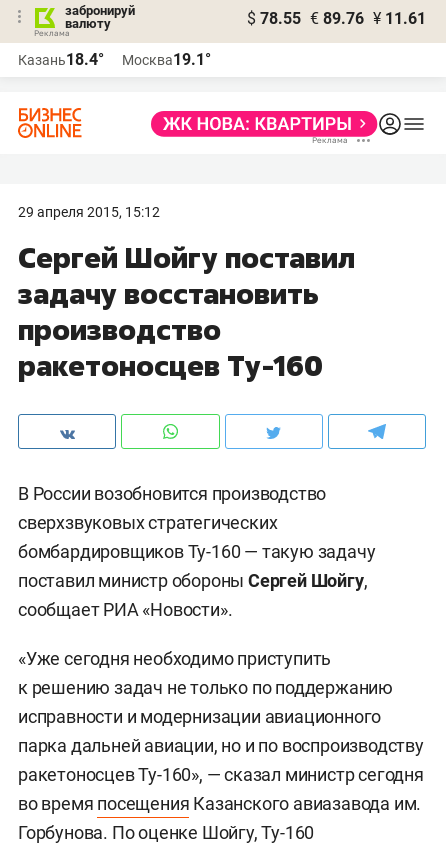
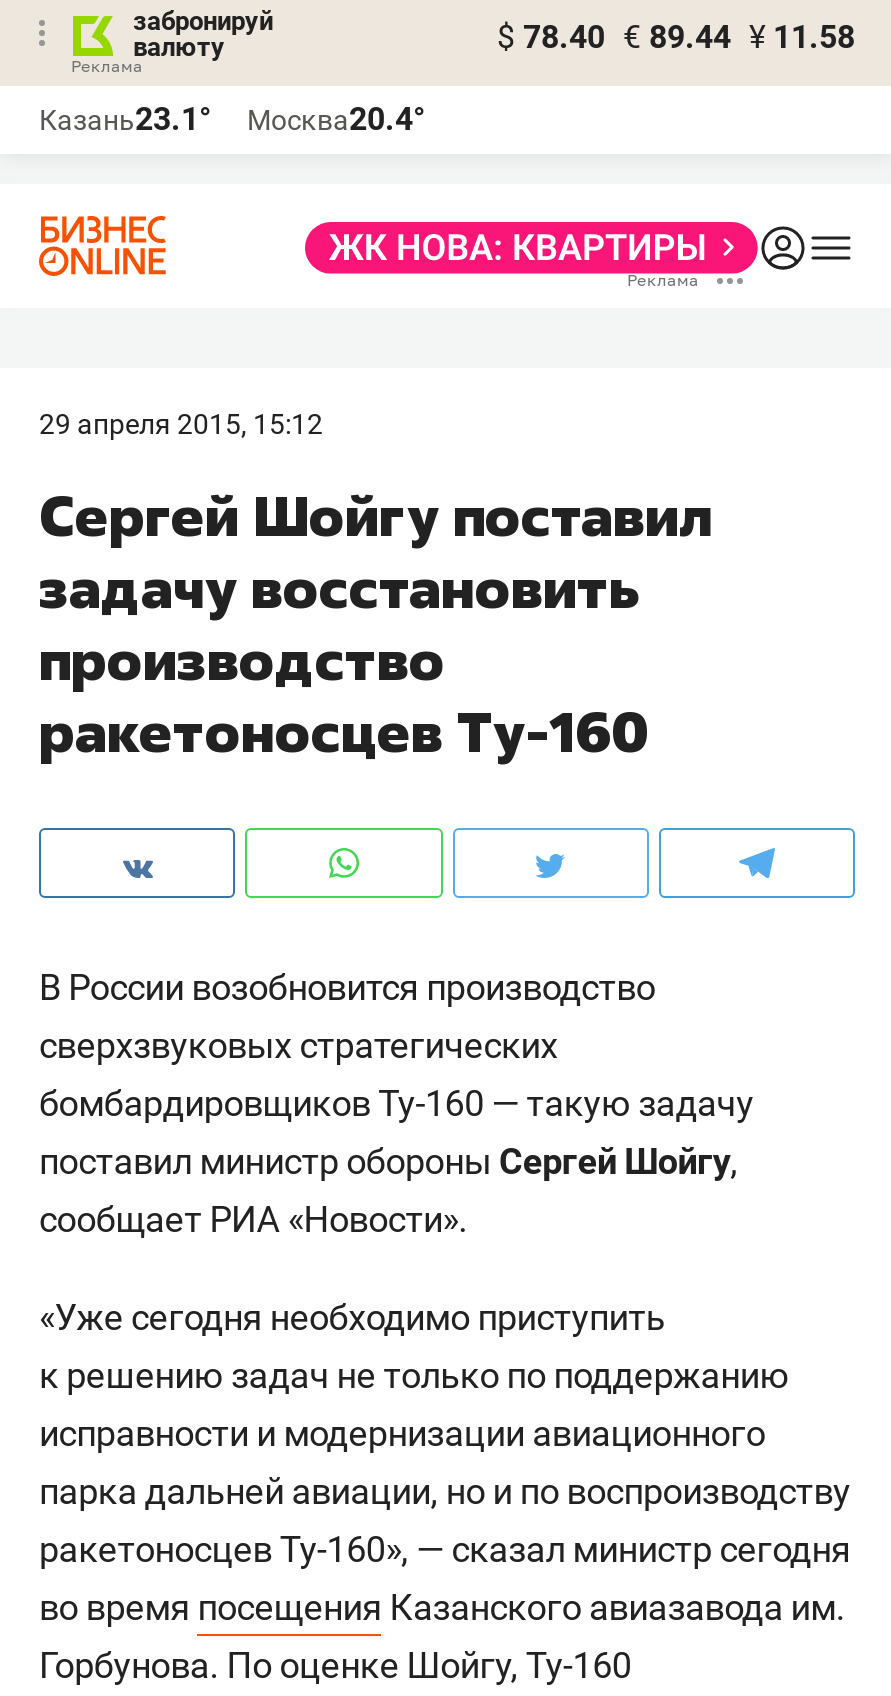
- $ 78.55 € 89.76 ¥ 11.61
+ $ 78.40 € 89.44 ¥ 11.58

- Казань18.4°
+ Казань23.1°

- Москва19.1°
+ Москва20.4°
